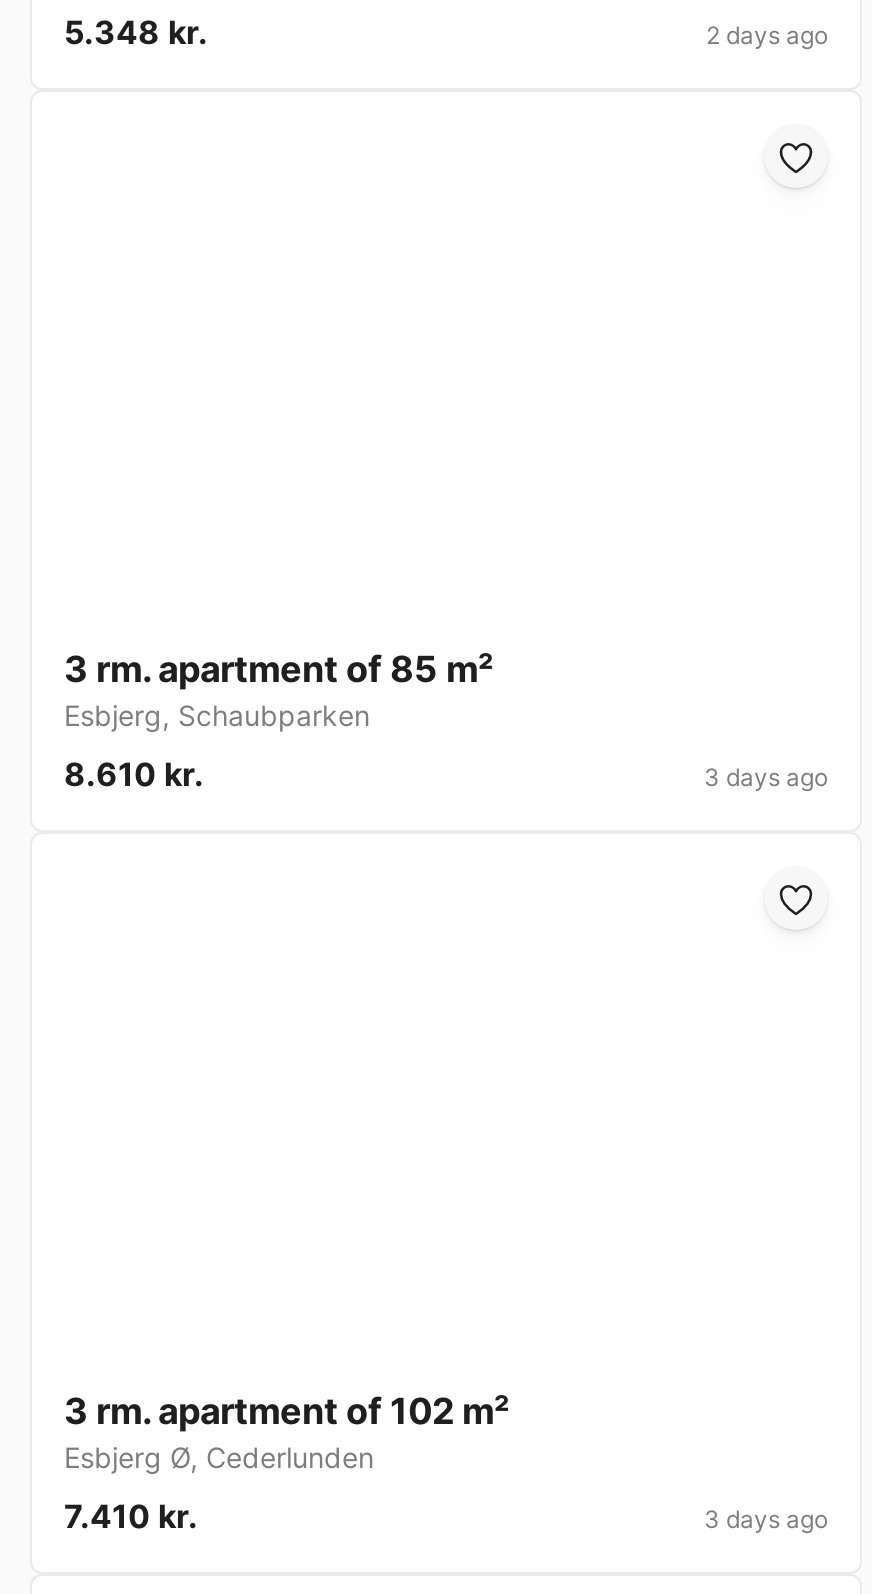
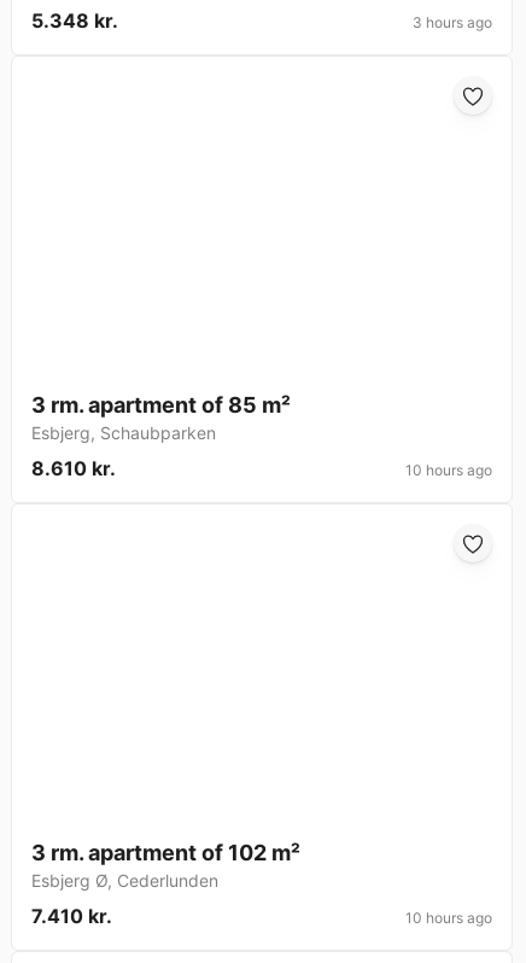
- 2 days ago
+ 3 hours ago

- 3 days ago
+ 10 hours ago

- 3 days ago
+ 10 hours ago
